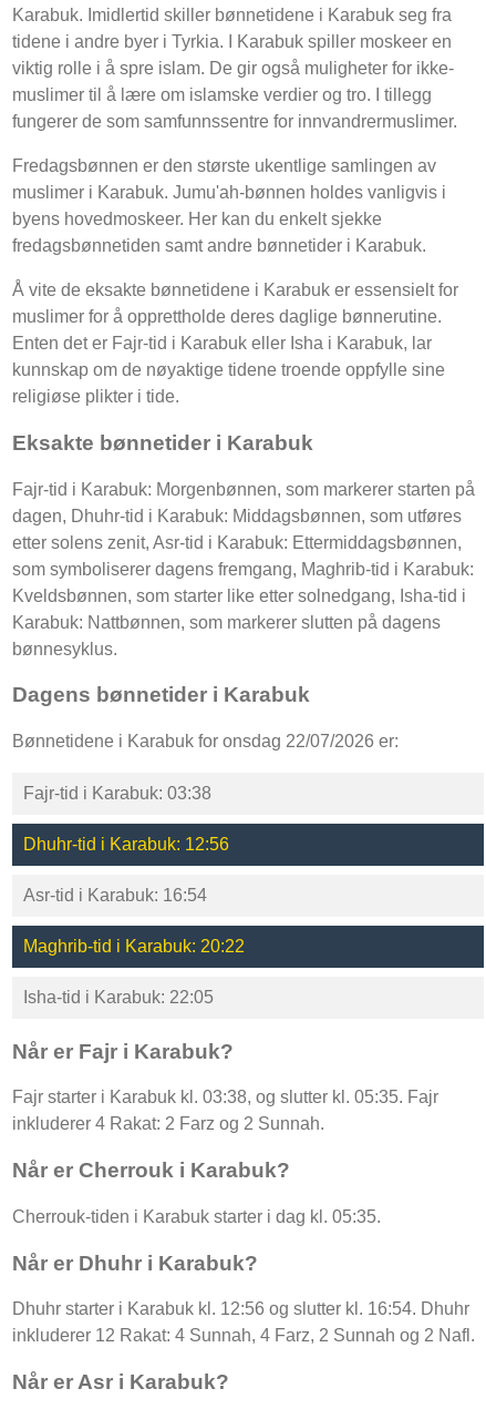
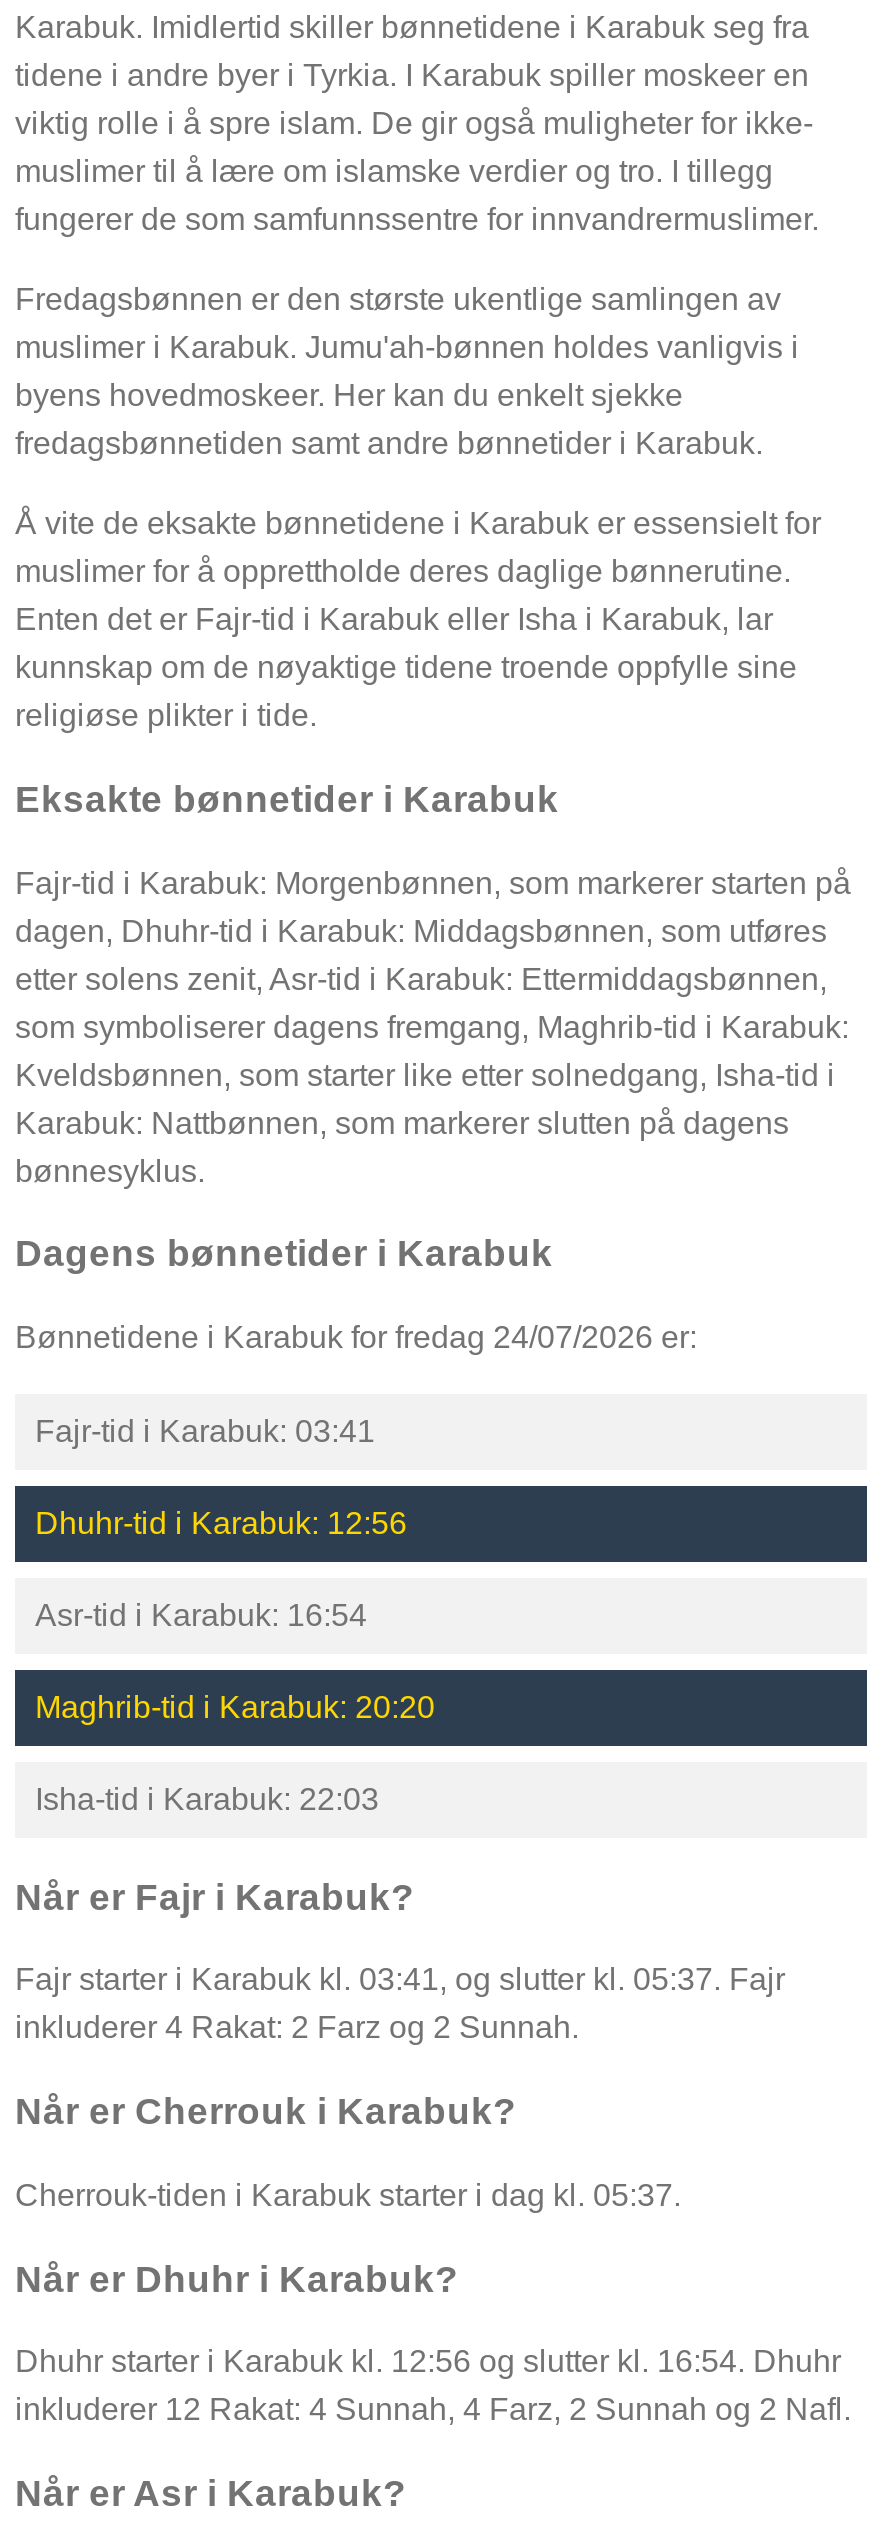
- Bønnetidene i Karabuk for onsdag 22/07/2026 er:
+ Bønnetidene i Karabuk for fredag 24/07/2026 er:

- Fajr-tid i Karabuk: 03:38
+ Fajr-tid i Karabuk: 03:41

- Maghrib-tid i Karabuk: 20:22
+ Maghrib-tid i Karabuk: 20:20

- Isha-tid i Karabuk: 22:05
+ Isha-tid i Karabuk: 22:03

- Fajr starter i Karabuk kl. 03:38, og slutter kl. 05:35. Fajr
+ Fajr starter i Karabuk kl. 03:41, og slutter kl. 05:37. Fajr

- Cherrouk-tiden i Karabuk starter i dag kl. 05:35.
+ Cherrouk-tiden i Karabuk starter i dag kl. 05:37.
